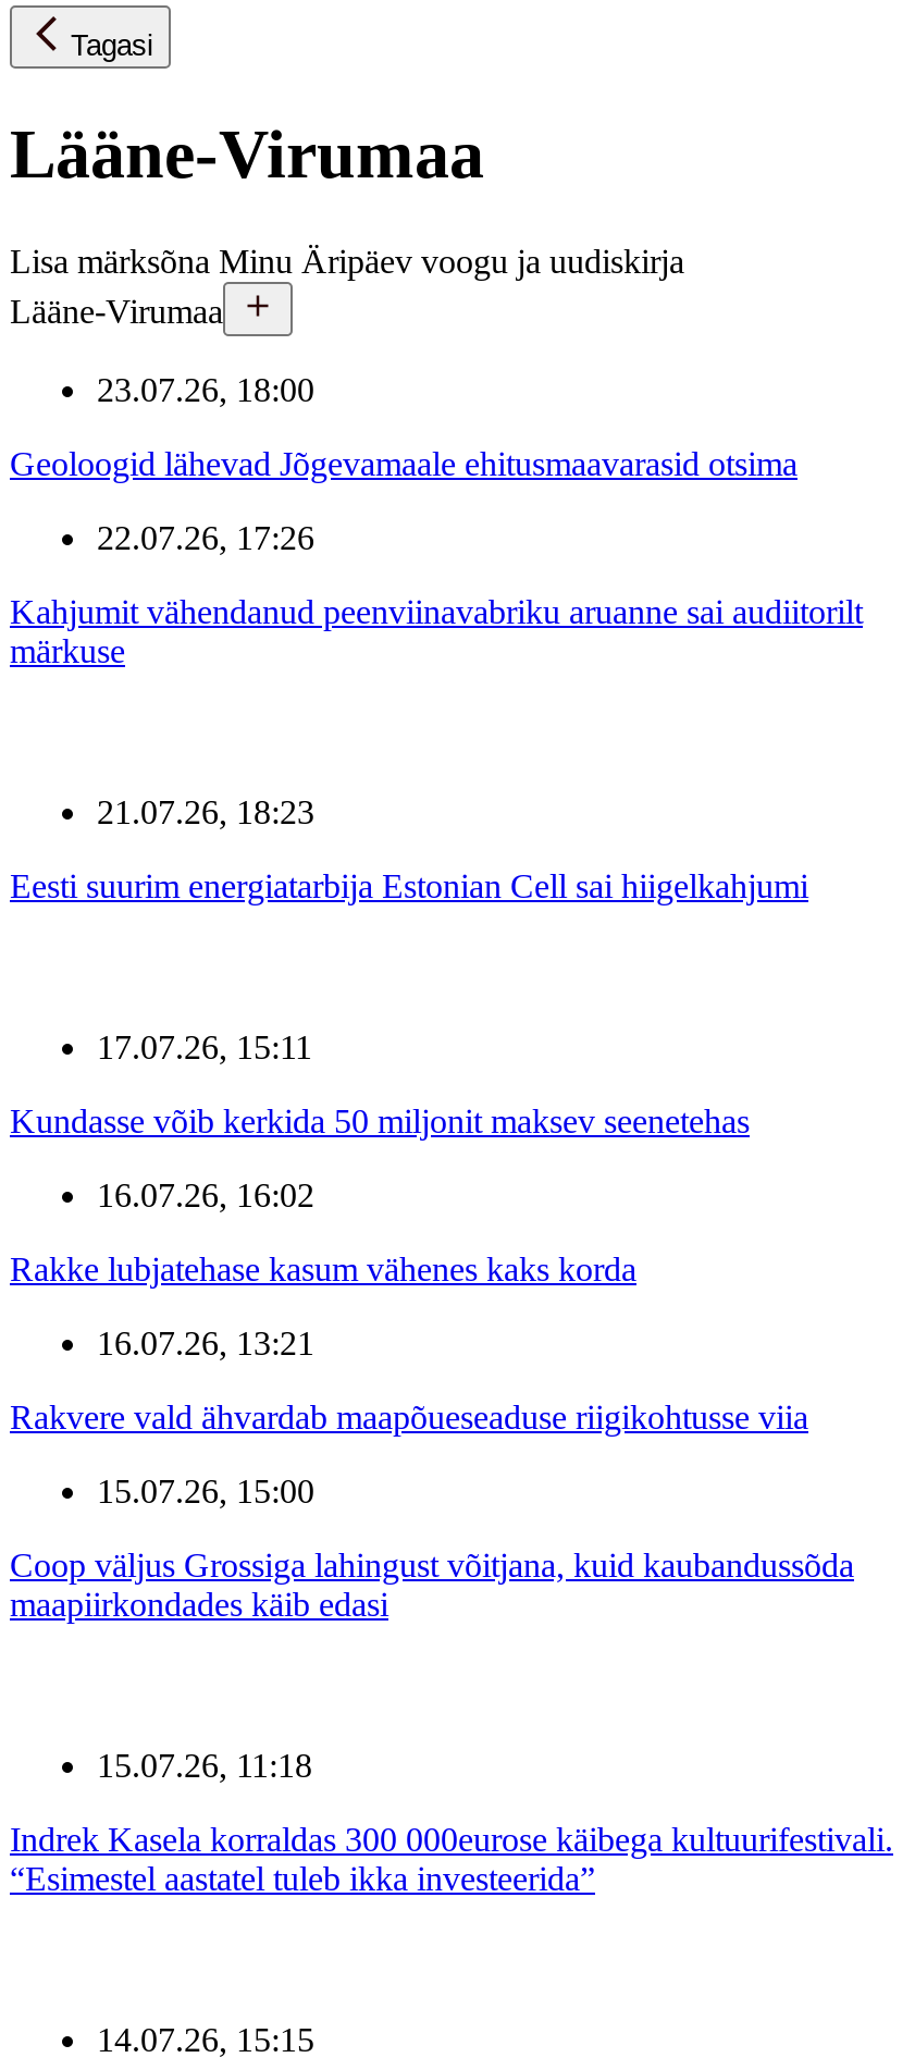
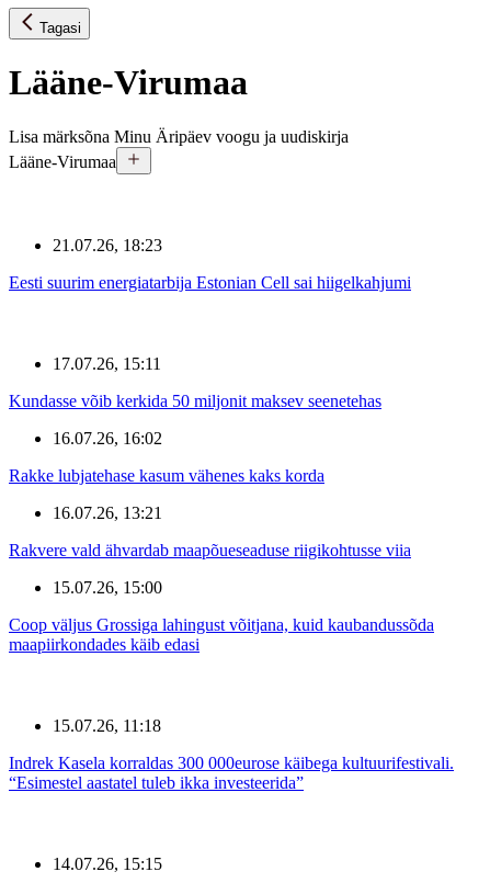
- 23.07.26, 18:00
- Geoloogid lähevad Jõgevamaale ehitusmaavarasid otsima
- 22.07.26, 17:26
- Kahjumit vähendanud peenviinavabriku aruanne sai audiitorilt
- märkuse
